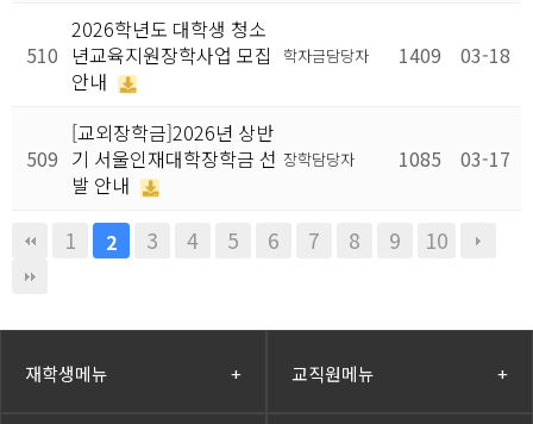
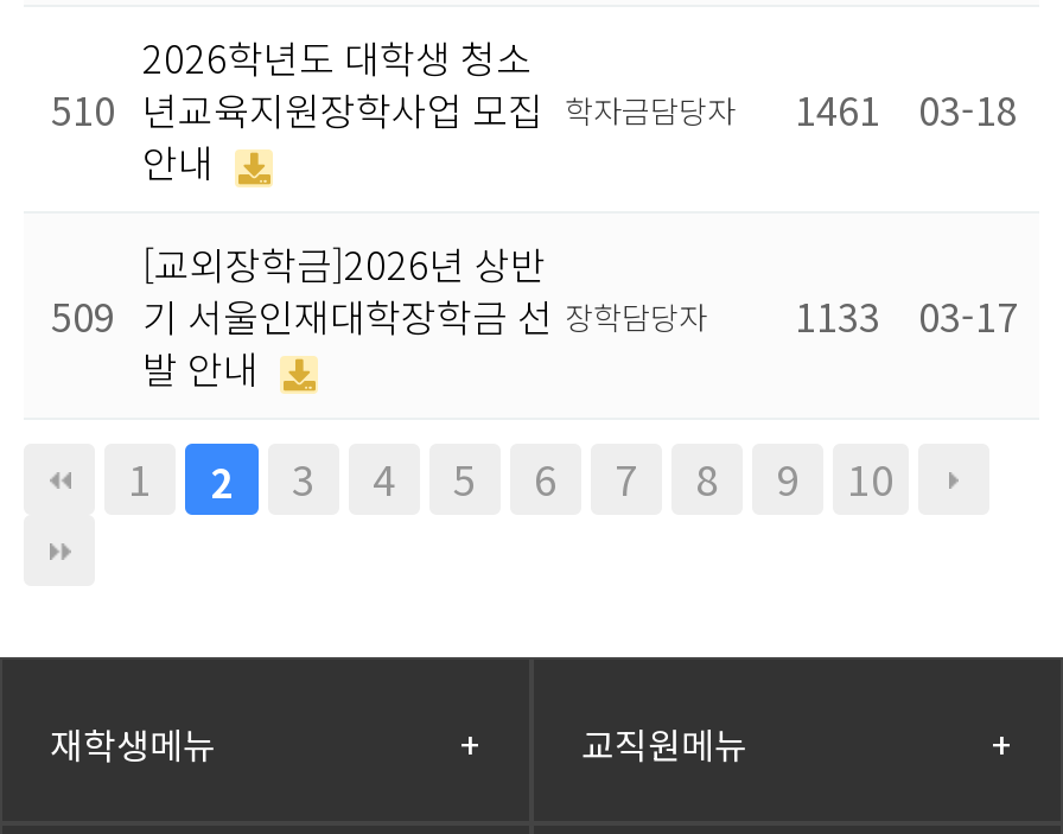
- 510 년교육지원장학사업 모집 학자금담당자 1409 03-18
+ 510 년교육지원장학사업 모집 학자금담당자 1461 03-18

- 509 기 서울인재대학장학금 선 장학담당자 1085 03-17
+ 509 기 서울인재대학장학금 선 장학담당자 1133 03-17
